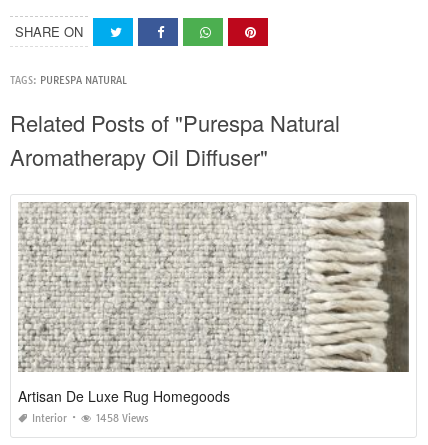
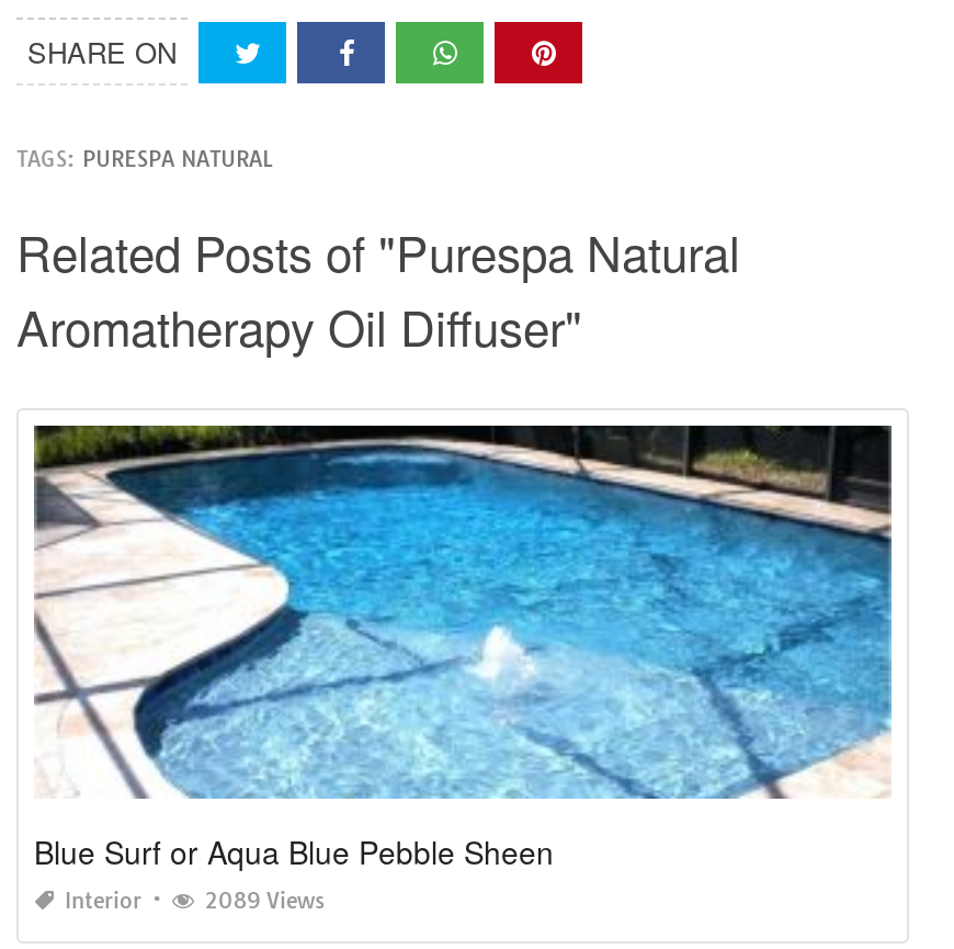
- [image]
- Artisan De Luxe Rug Homegoods
+ [image]
+ Blue Surf or Aqua Blue Pebble Sheen

- 1458 Views
+ 2089 Views
